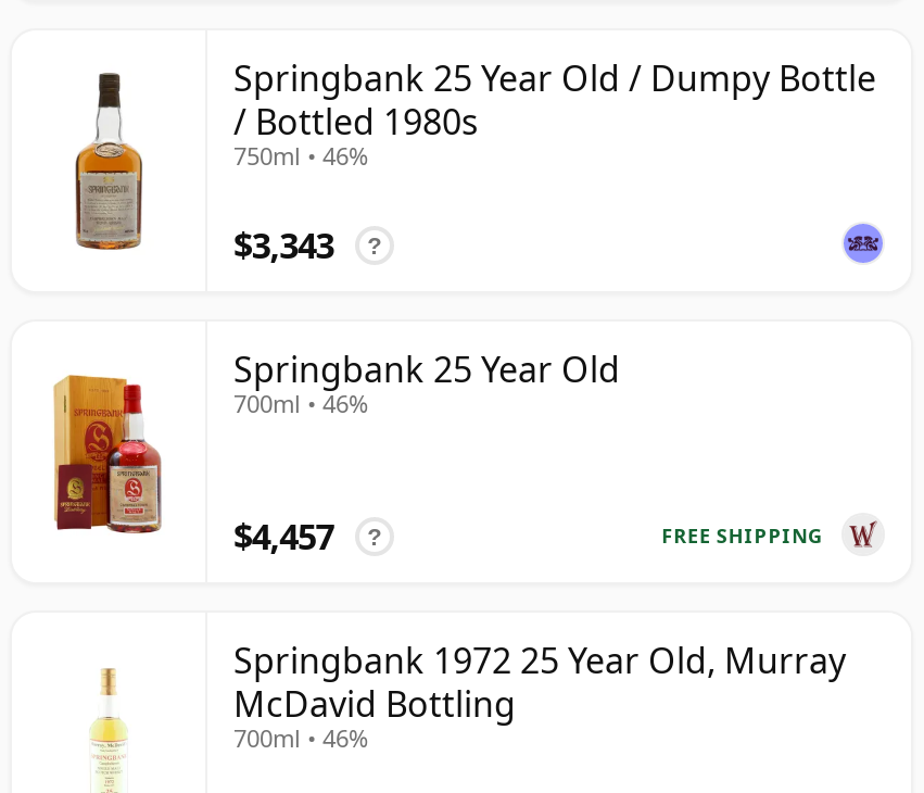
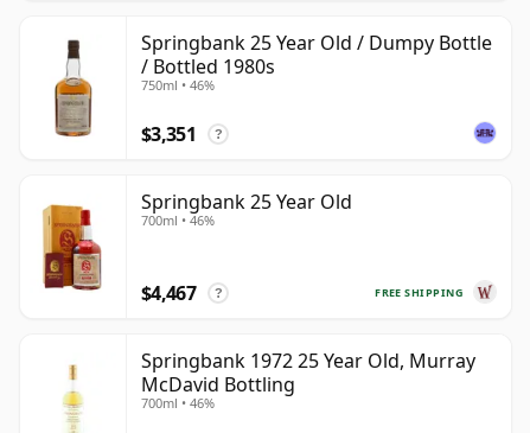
- $3,343
+ $3,351

- $4,457
+ $4,467
